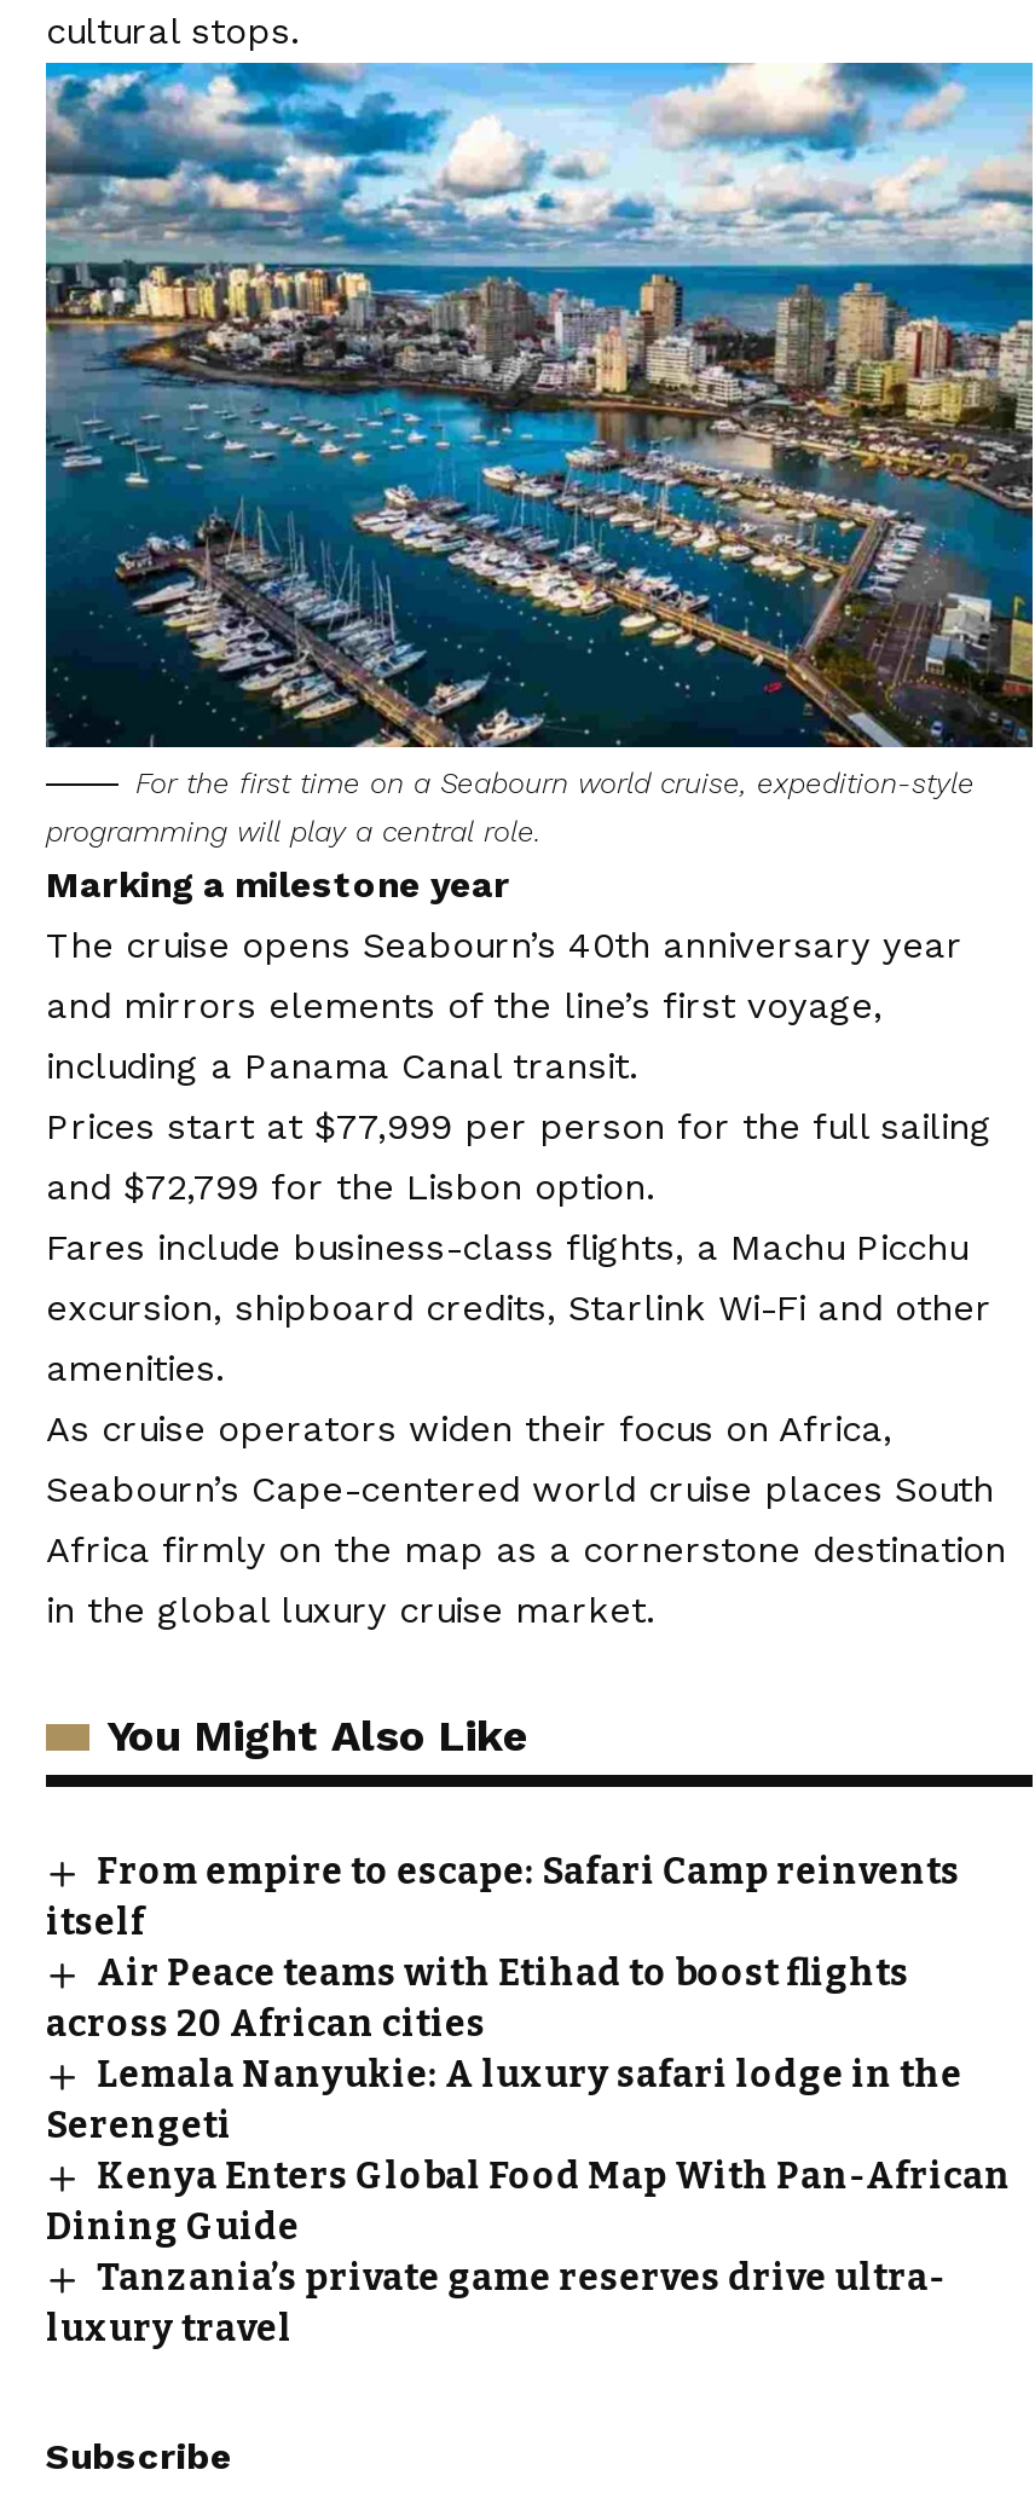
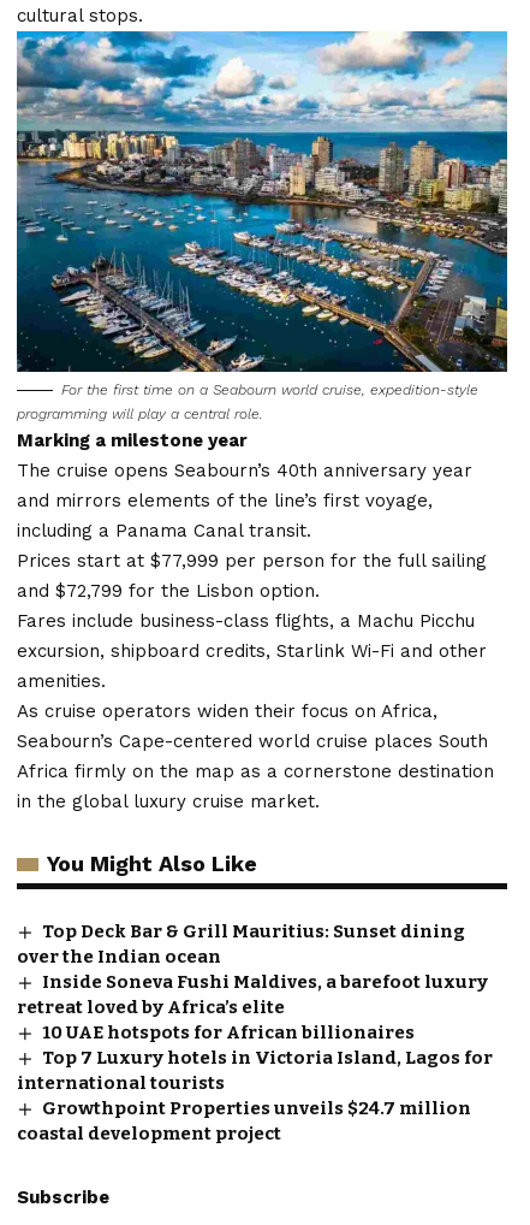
- From empire to escape: Safari Camp reinvents
- itself
- Air Peace teams with Etihad to boost flights
- across 20 African cities
- Lemala Nanyukie: A luxury safari lodge in the
- Serengeti
- Kenya Enters Global Food Map With Pan-African
- Dining Guide
- Tanzania’s private game reserves drive ultra-
- luxury travel
+ Top Deck Bar & Grill Mauritius: Sunset dining
+ over the Indian ocean
+ Inside Soneva Fushi Maldives, a barefoot luxury
+ retreat loved by Africa’s elite
+ 10 UAE hotspots for African billionaires
+ Top 7 Luxury hotels in Victoria Island, Lagos for
+ international tourists
+ Growthpoint Properties unveils $24.7 million
+ coastal development project
